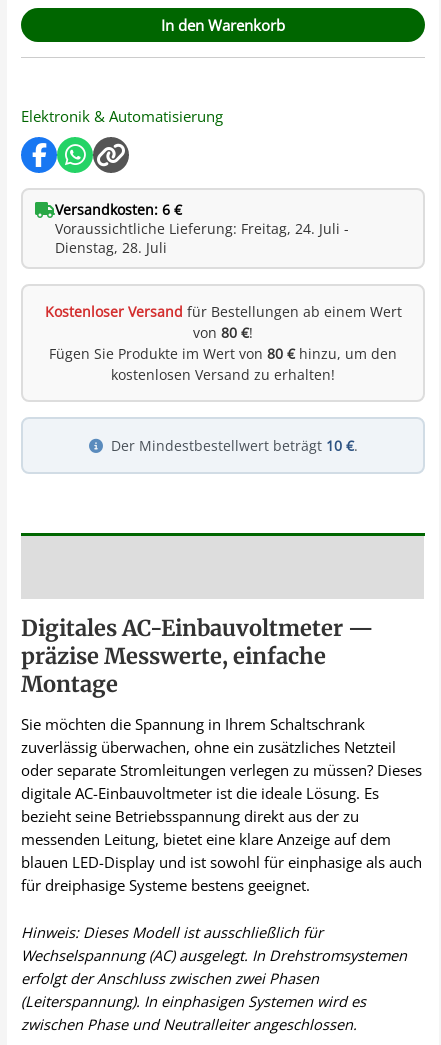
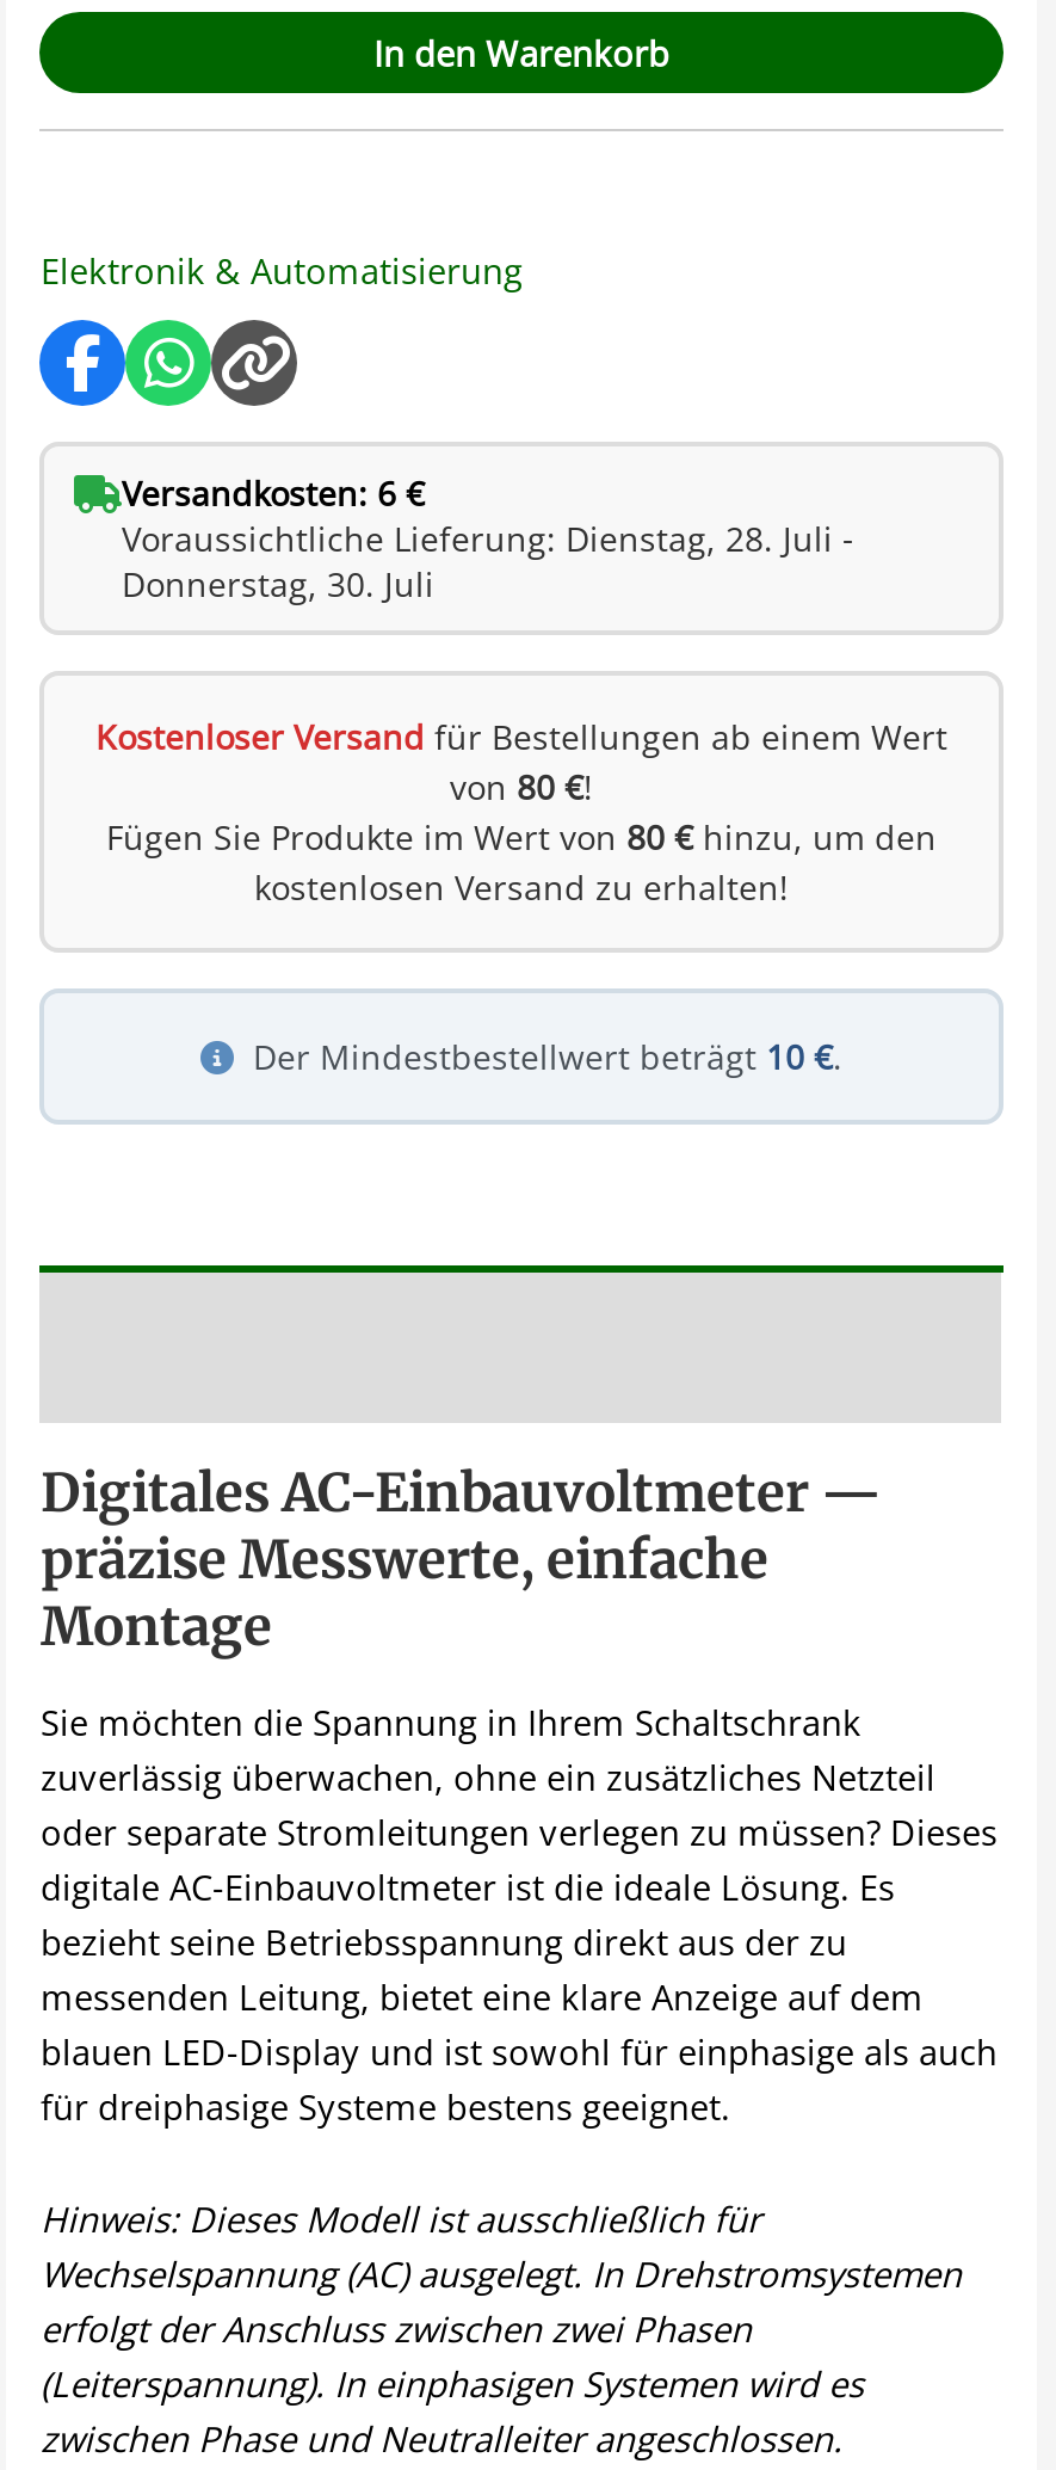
- Voraussichtliche Lieferung: Freitag, 24. Juli -
+ Voraussichtliche Lieferung: Dienstag, 28. Juli -

- Dienstag, 28. Juli
+ Donnerstag, 30. Juli
